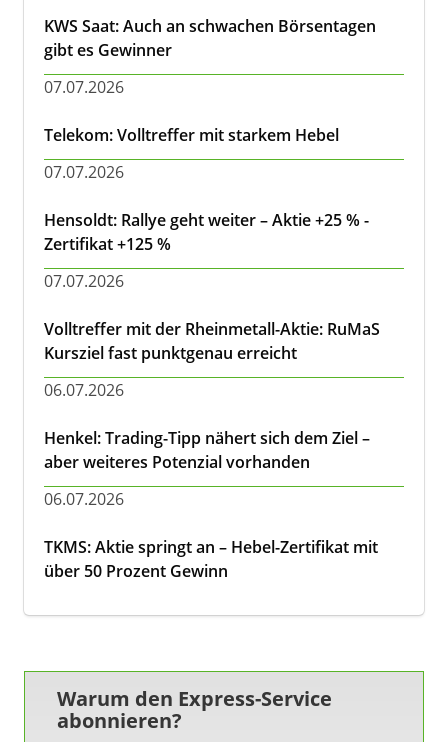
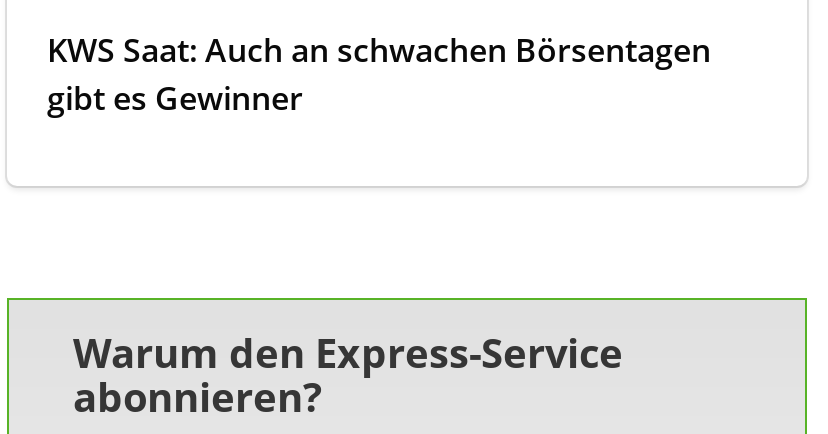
- 07.07.2026
- Telekom: Volltreffer mit starkem Hebel
- 07.07.2026
- Hensoldt: Rallye geht weiter – Aktie +25 % -
- Zertifikat +125 %
- 07.07.2026
- Volltreffer mit der Rheinmetall-Aktie: RuMaS
- Kursziel fast punktgenau erreicht
- 06.07.2026
- Henkel: Trading-Tipp nähert sich dem Ziel –
- aber weiteres Potenzial vorhanden
- 06.07.2026
- TKMS: Aktie springt an – Hebel-Zertifikat mit
- über 50 Prozent Gewinn
